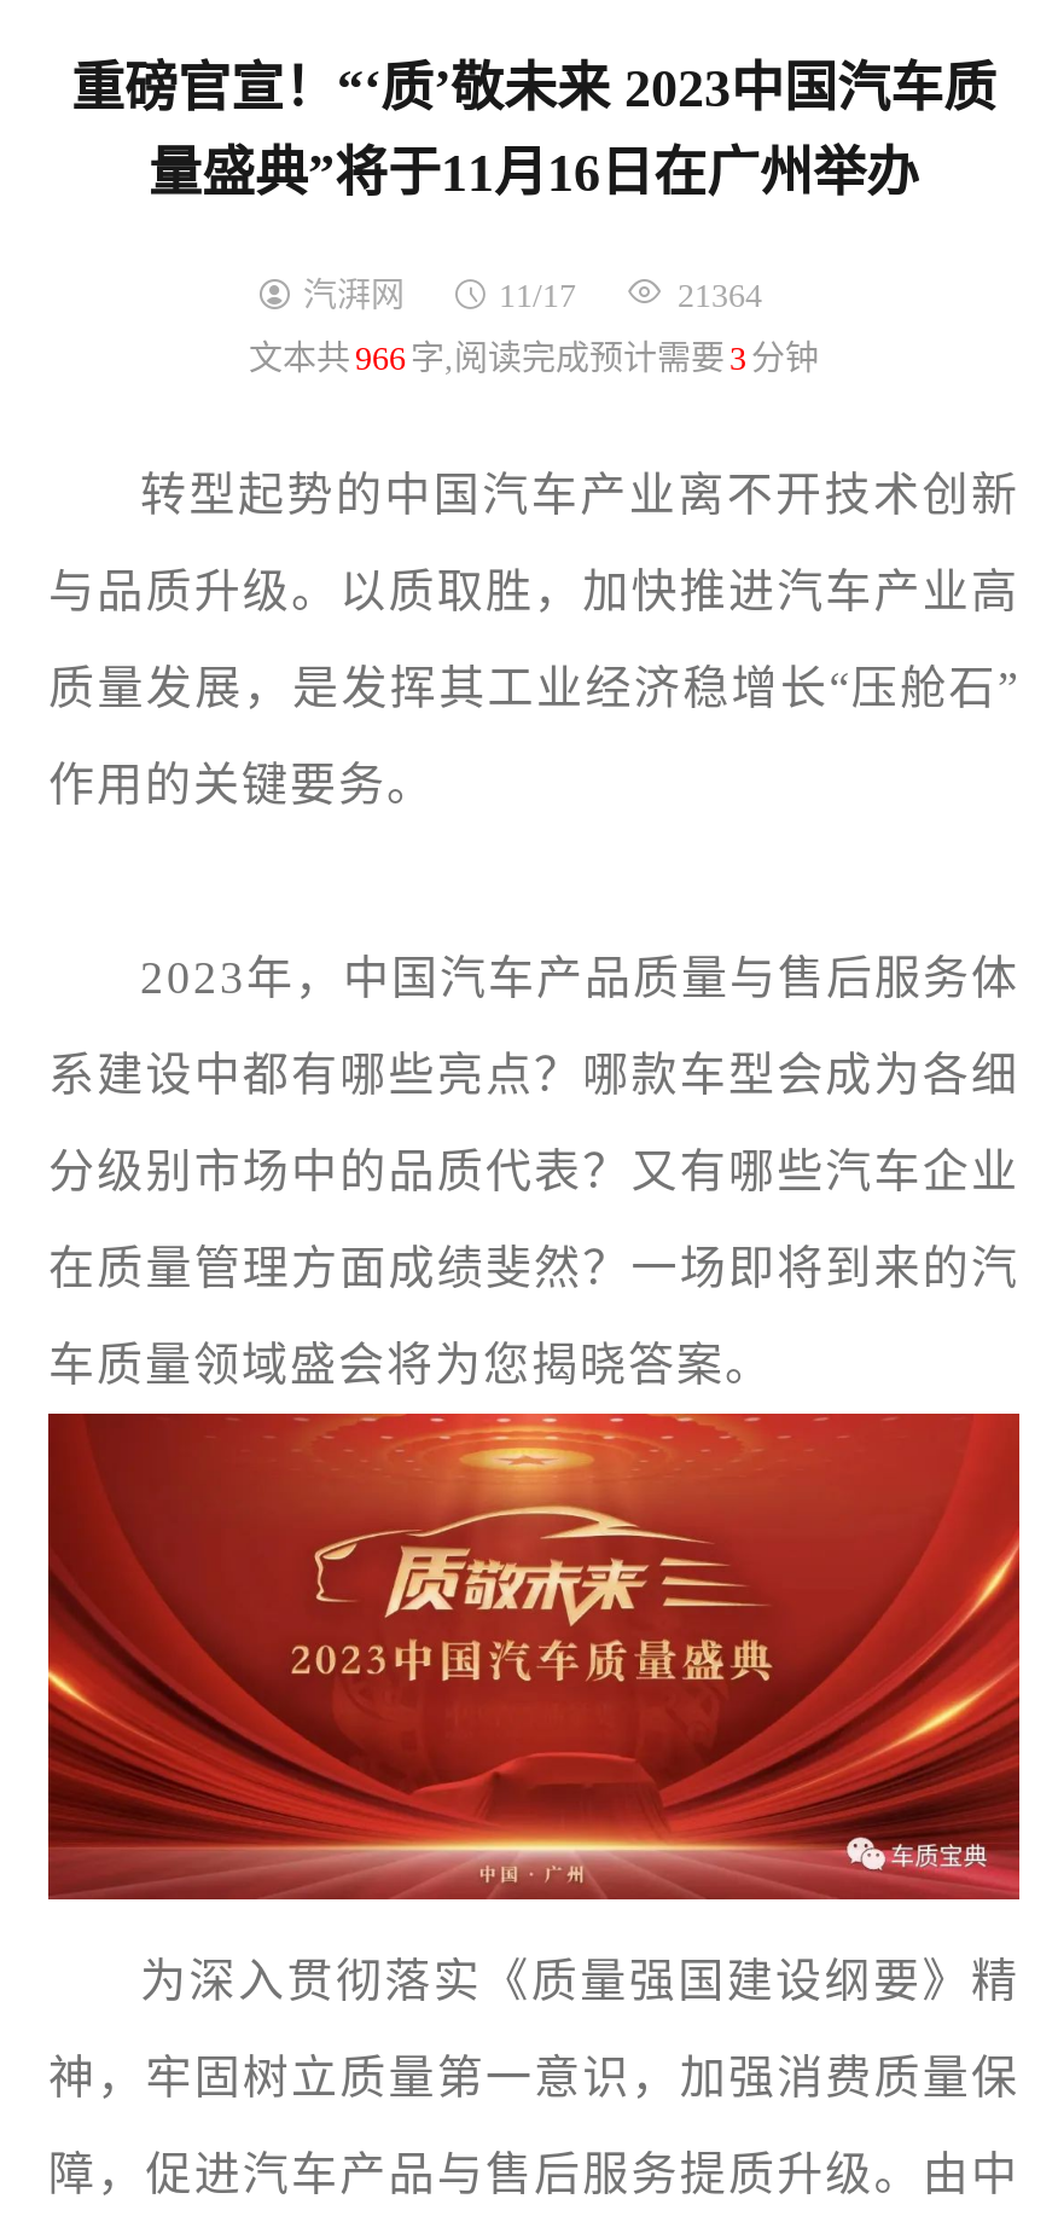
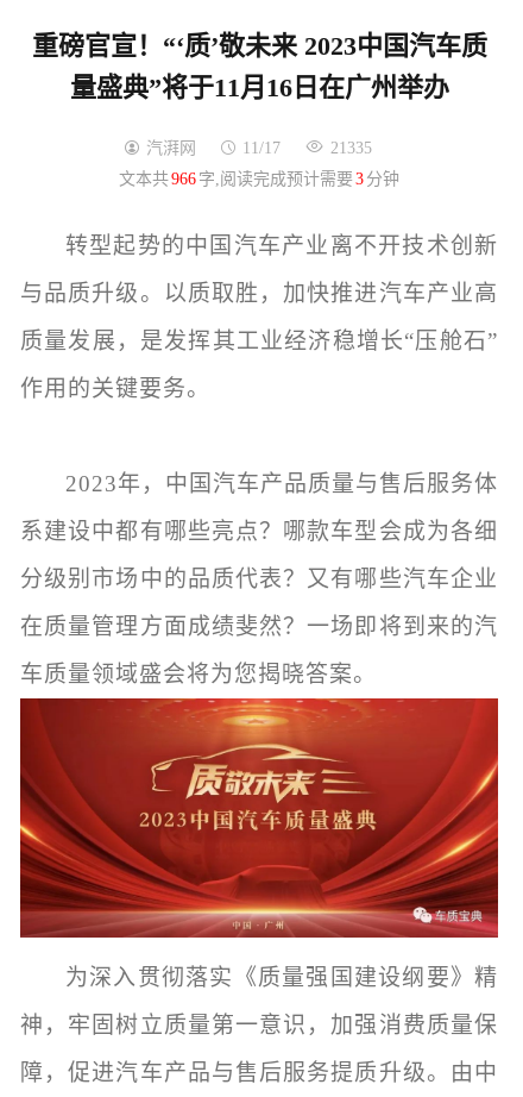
- 21364
+ 21335
